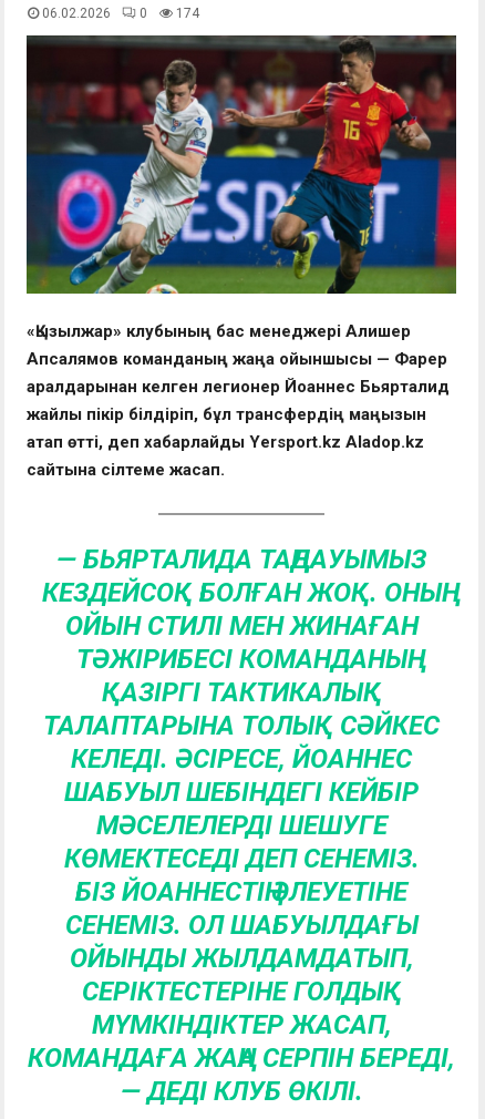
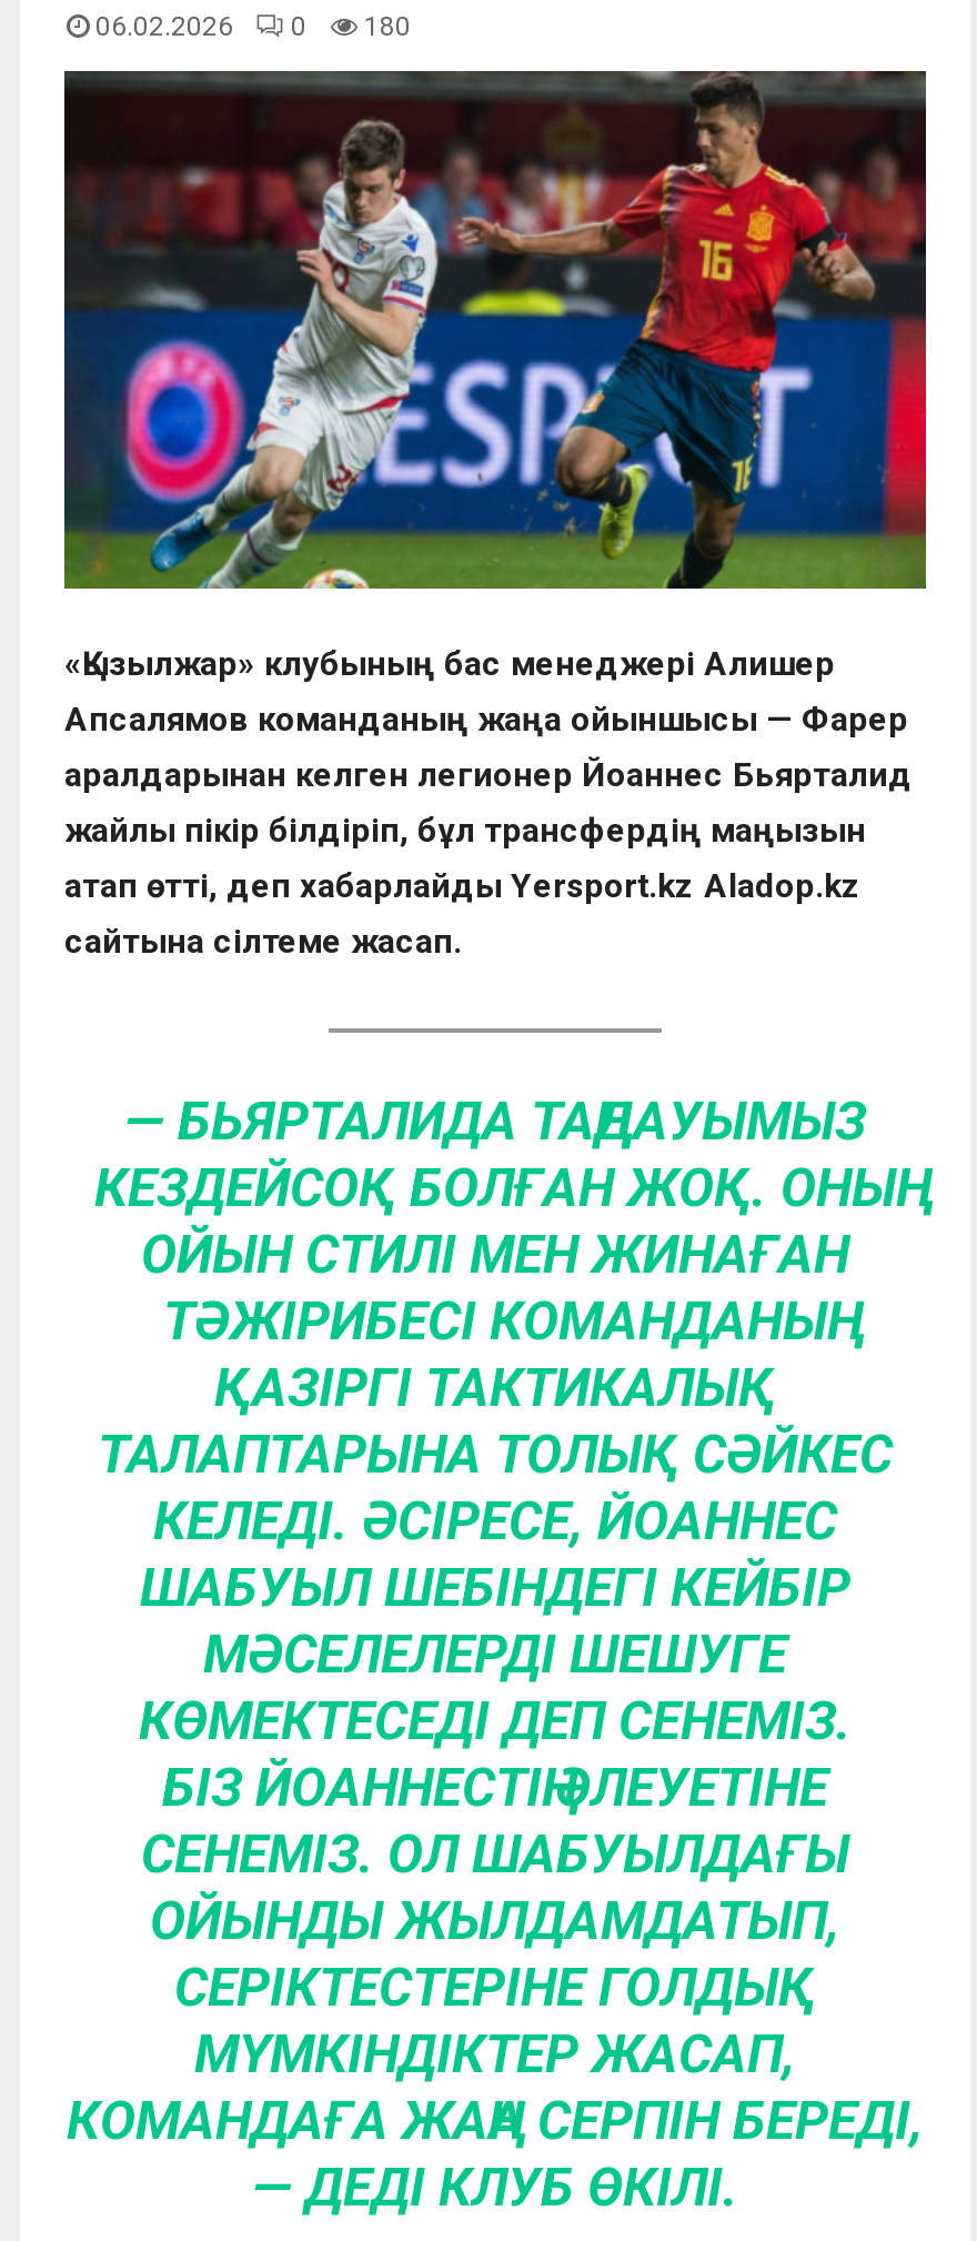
- 06.02.2026 0 174
+ 06.02.2026 0 180
